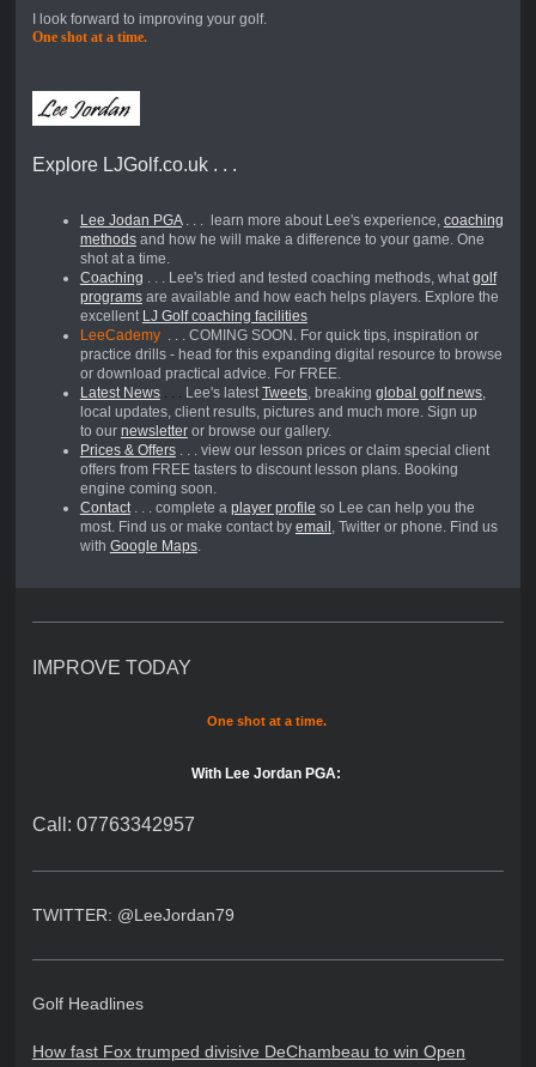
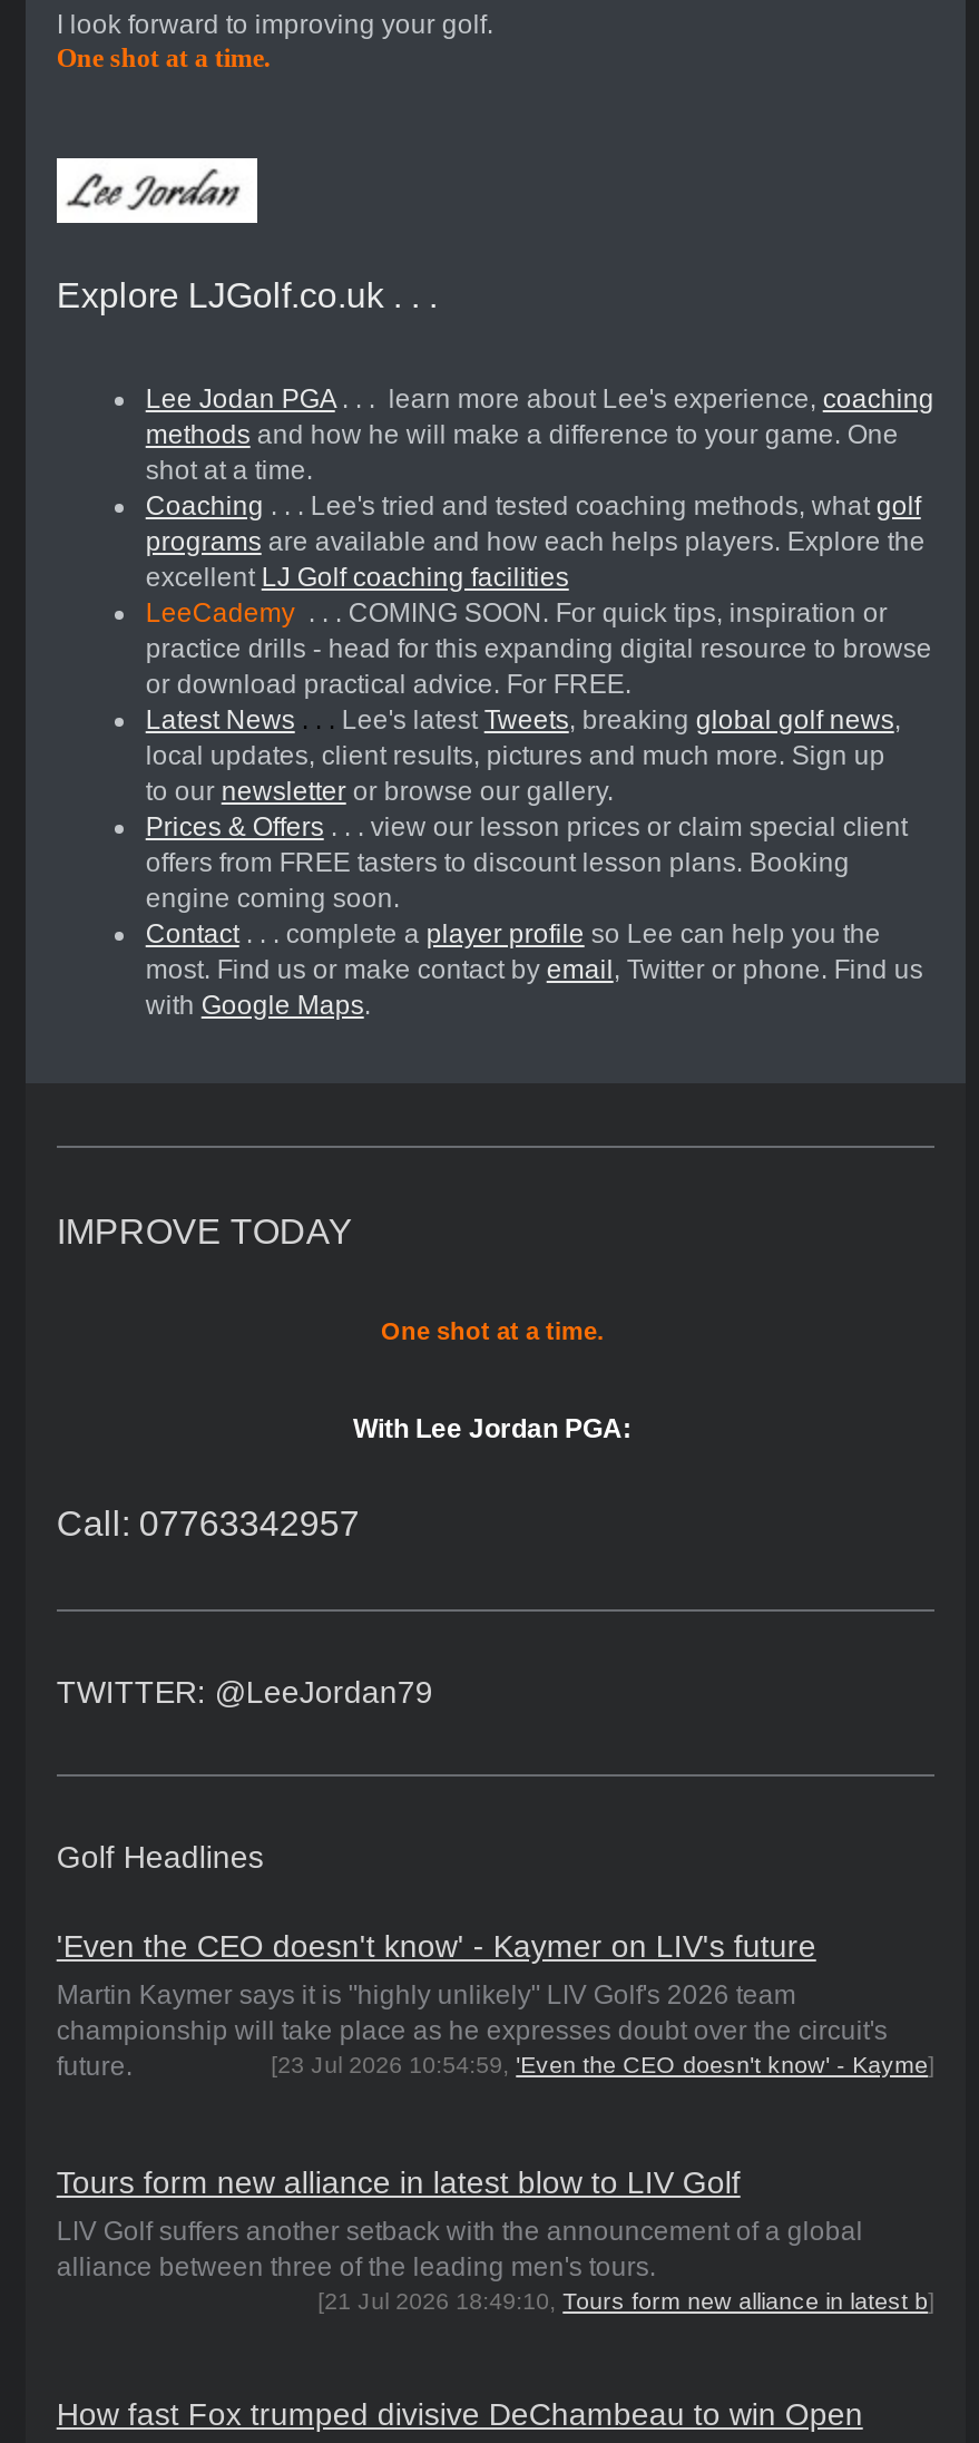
+ 'Even the CEO doesn't know' - Kaymer on LIV's future
+ Martin Kaymer says it is "highly unlikely" LIV Golf's 2026 team
+ championship will take place as he expresses doubt over the circuit's
+ future.
+ [23 Jul 2026 10:54:59, 'Even the CEO doesn't know' - Kayme]
+ Tours form new alliance in latest blow to LIV Golf
+ LIV Golf suffers another setback with the announcement of a global
+ alliance between three of the leading men's tours.
+ [21 Jul 2026 18:49:10, Tours form new alliance in latest b]
